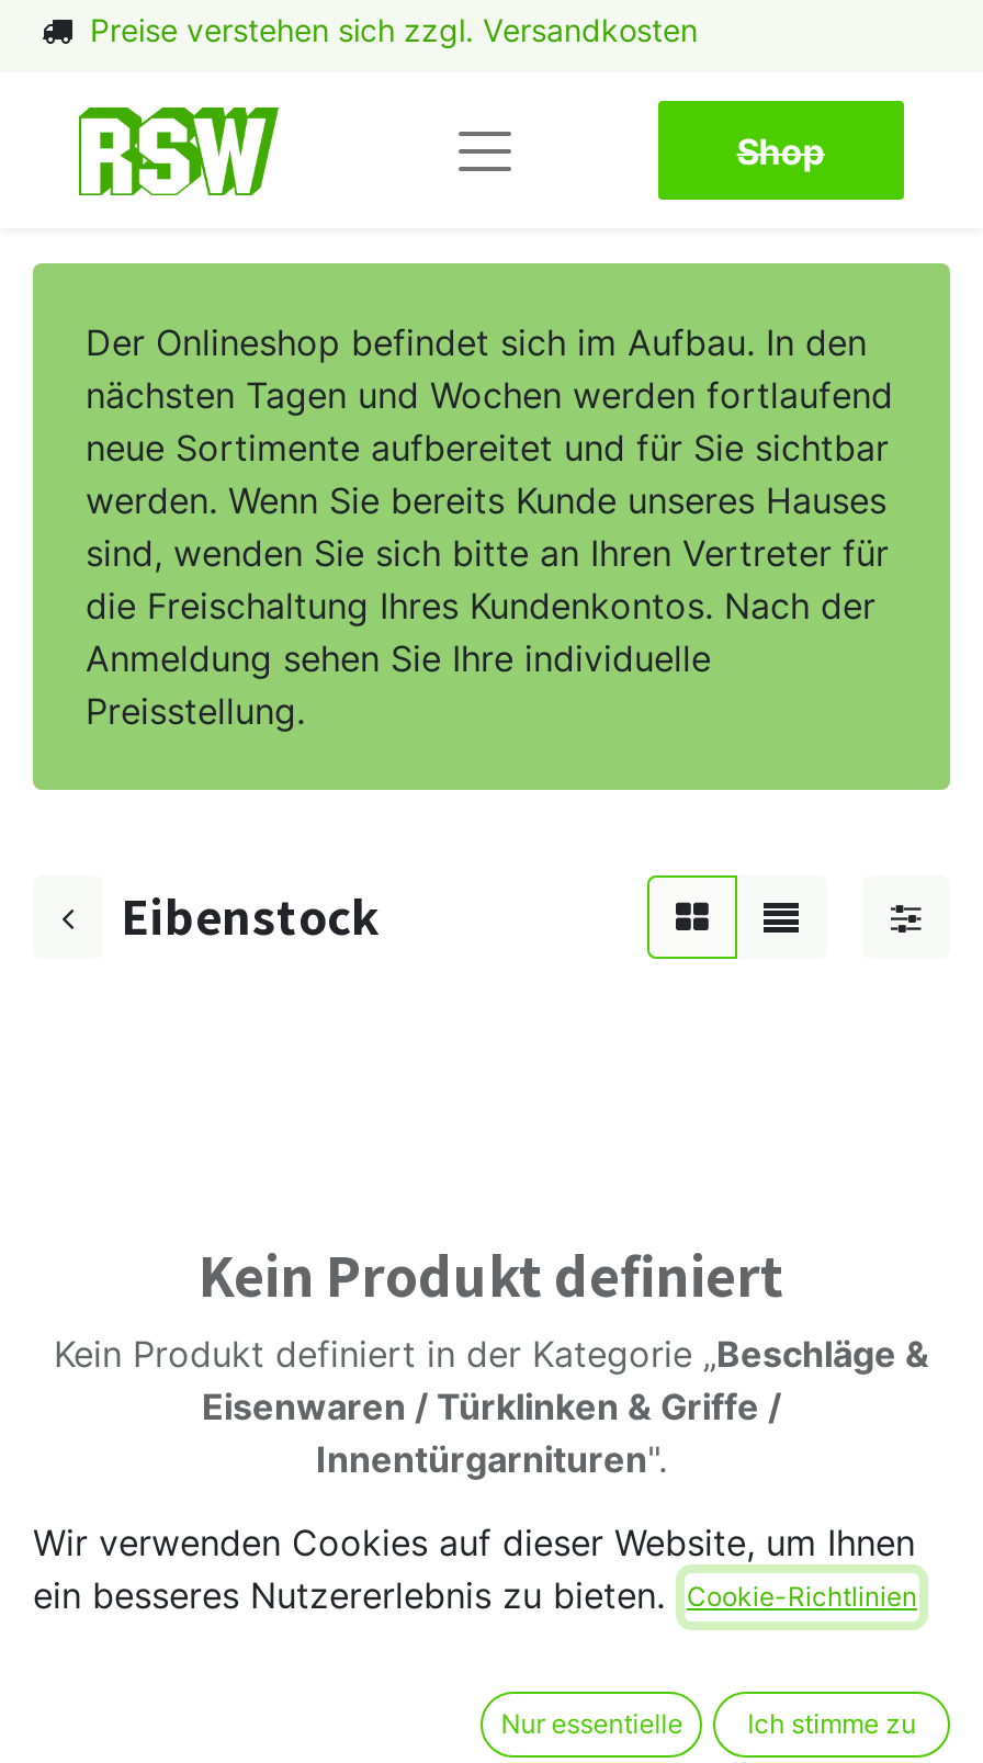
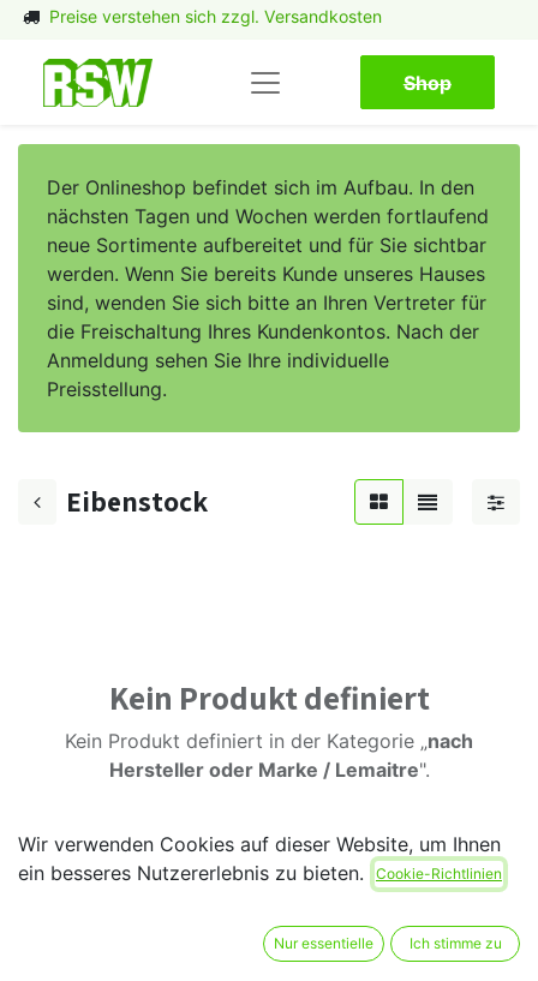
- Kein Produkt definiert in der Kategorie „Beschläge &
- Eisenwaren / Türklinken & Griffe /
- Innentürgarnituren".
+ Kein Produkt definiert in der Kategorie „nach
+ Hersteller oder Marke / Lemaitre".
